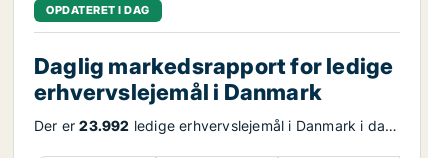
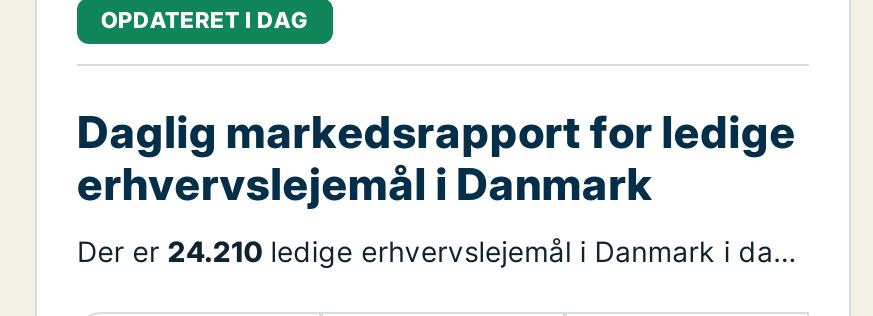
- Der er 23.992 ledige erhvervslejemål i Danmark i dag.
+ Der er 24.210 ledige erhvervslejemål i Danmark i dag.
